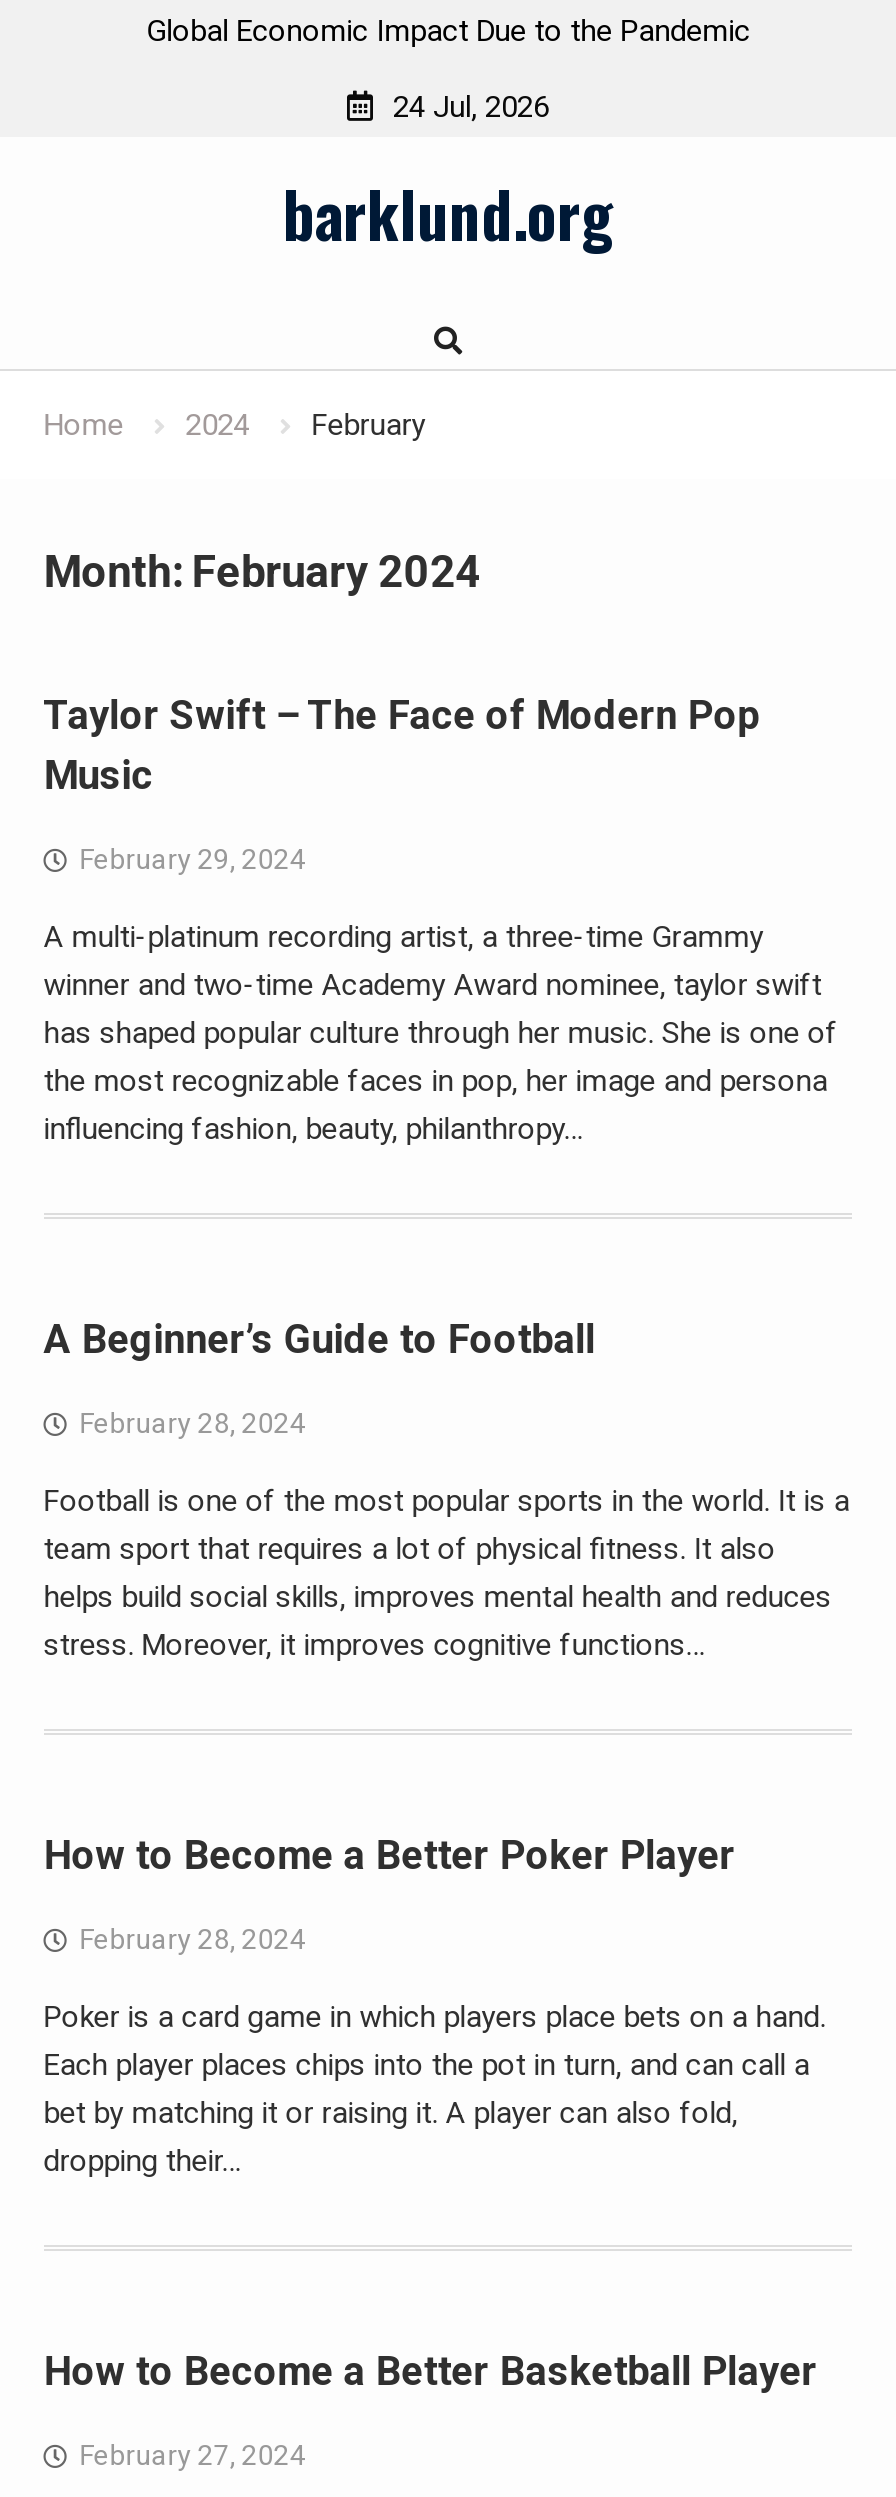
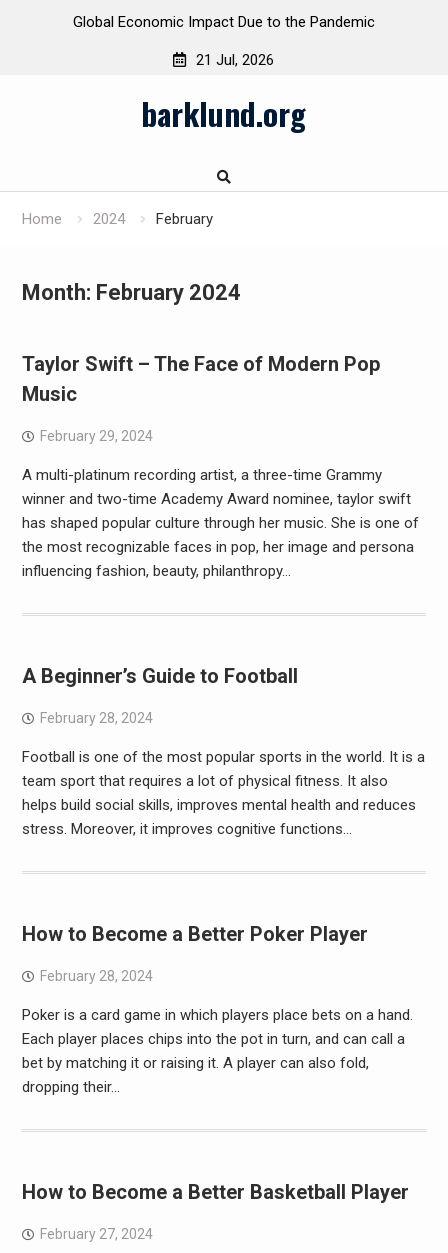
- 24 Jul, 2026
+ 21 Jul, 2026
